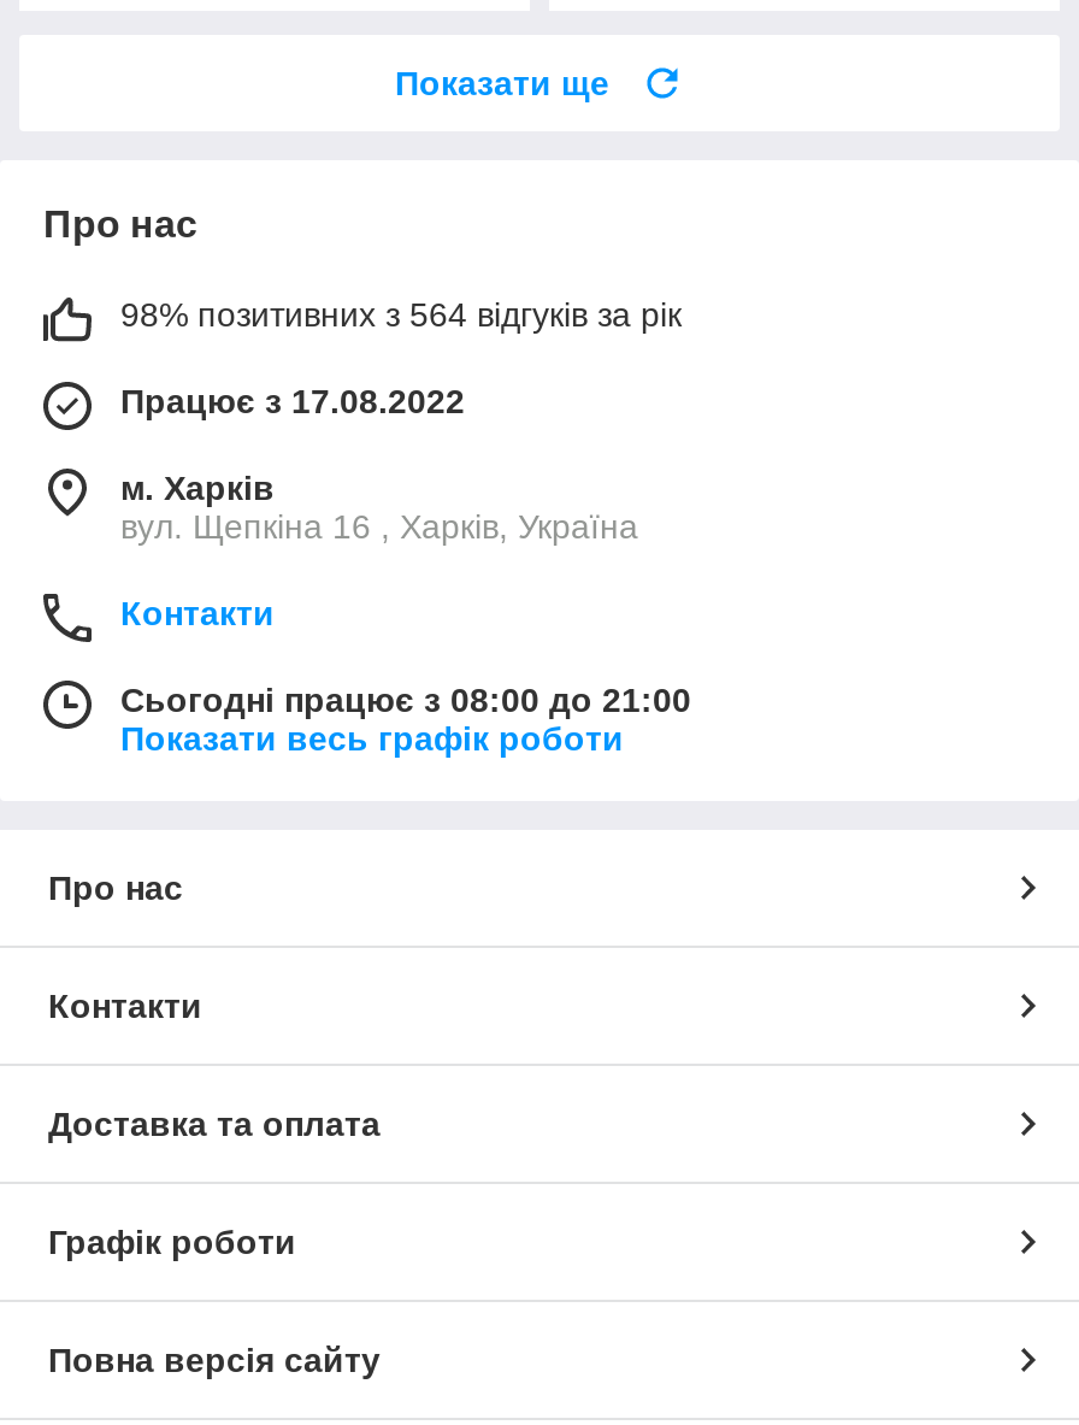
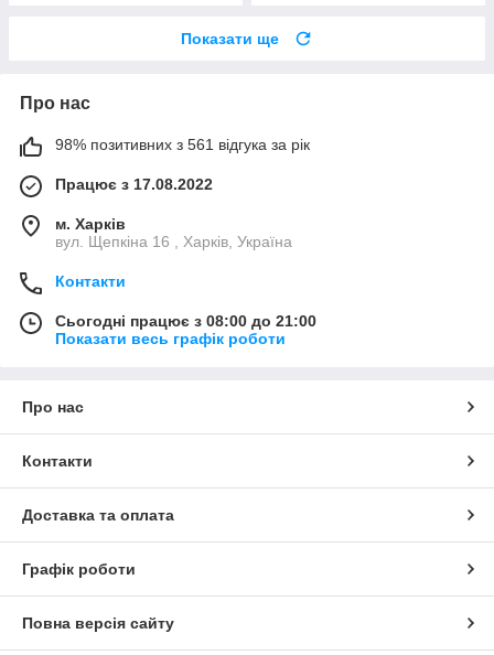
- 98% позитивних з 564 відгуків за рік
+ 98% позитивних з 561 відгука за рік
